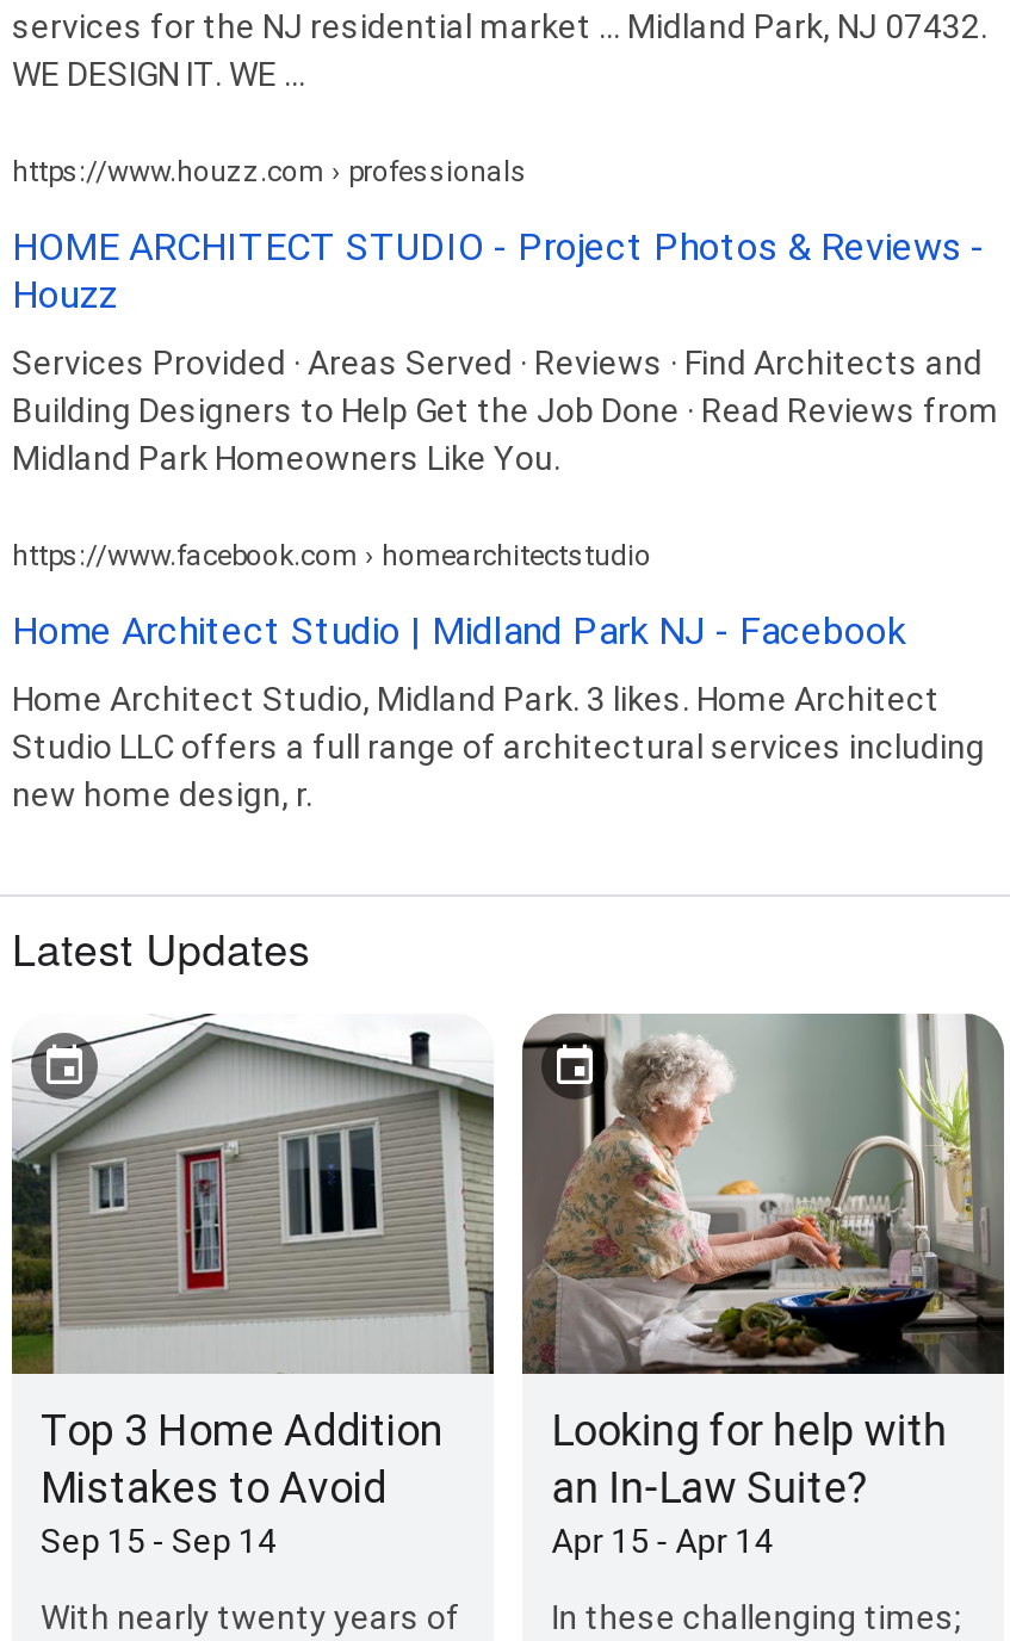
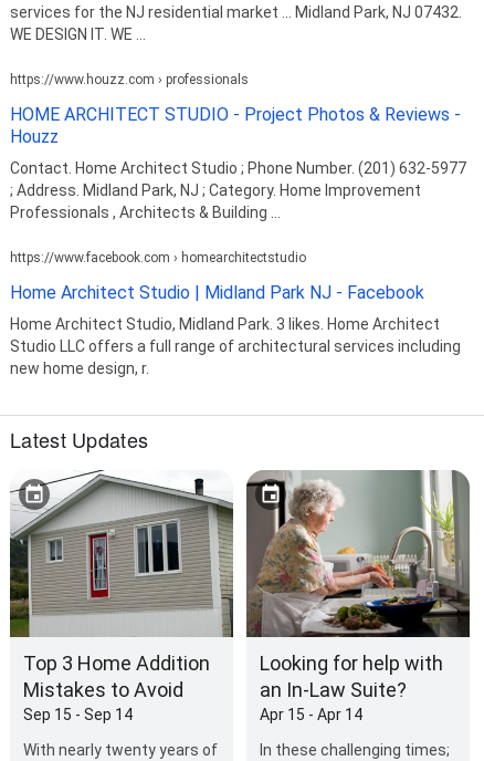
- Services Provided · Areas Served · Reviews · Find Architects and
- Building Designers to Help Get the Job Done · Read Reviews from
- Midland Park Homeowners Like You.
+ Contact. Home Architect Studio ; Phone Number. (201) 632-5977
+ ; Address. Midland Park, NJ ; Category. Home Improvement
+ Professionals , Architects & Building ...
